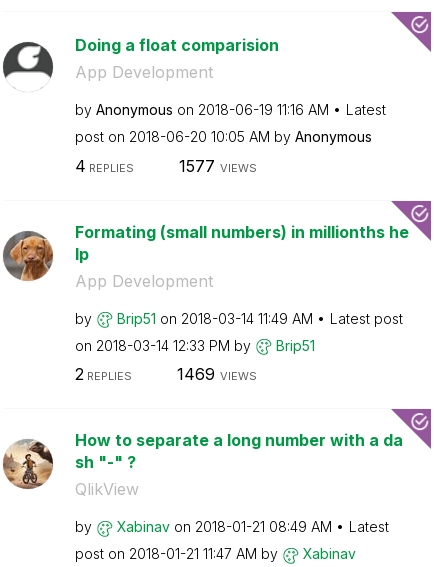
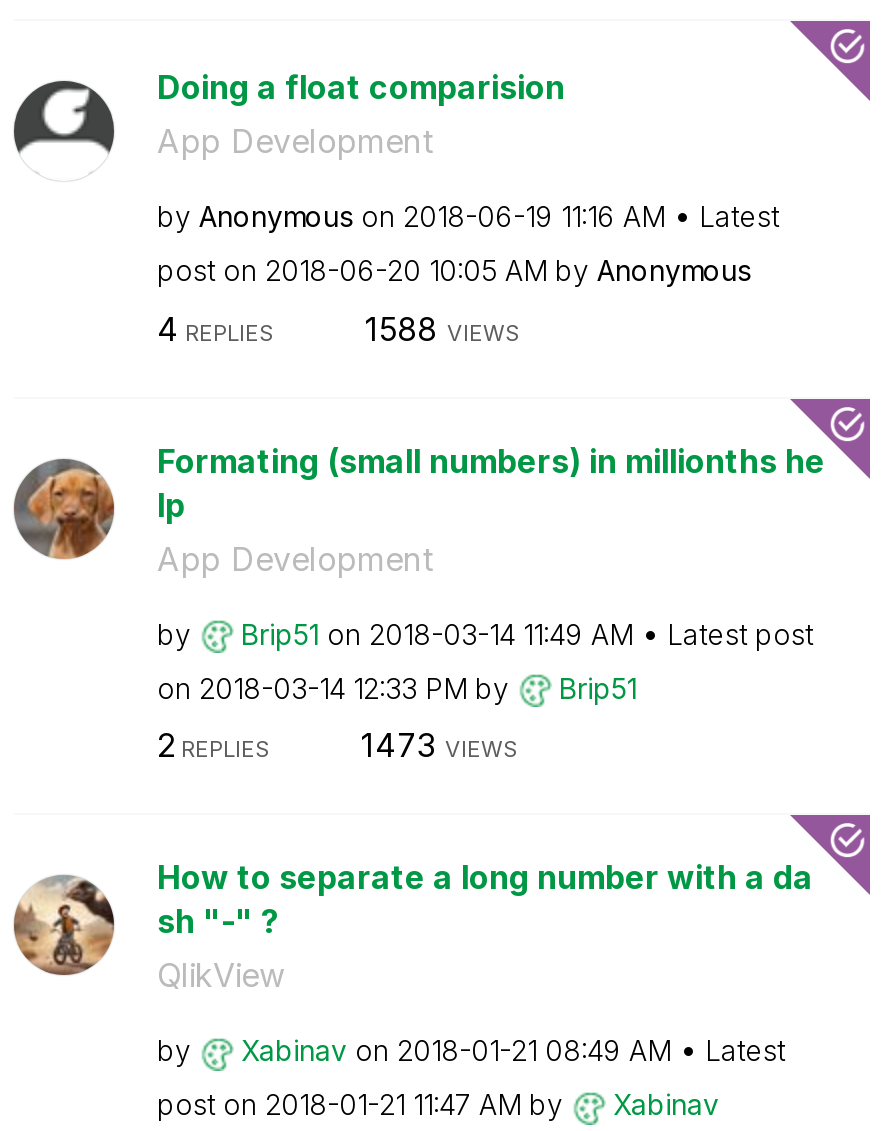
- 1577 VIEWS
+ 1588 VIEWS

- 1469 VIEWS
+ 1473 VIEWS
